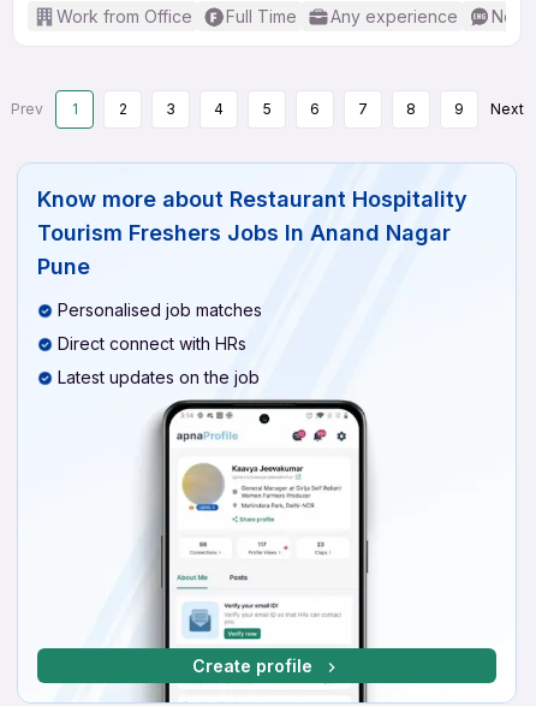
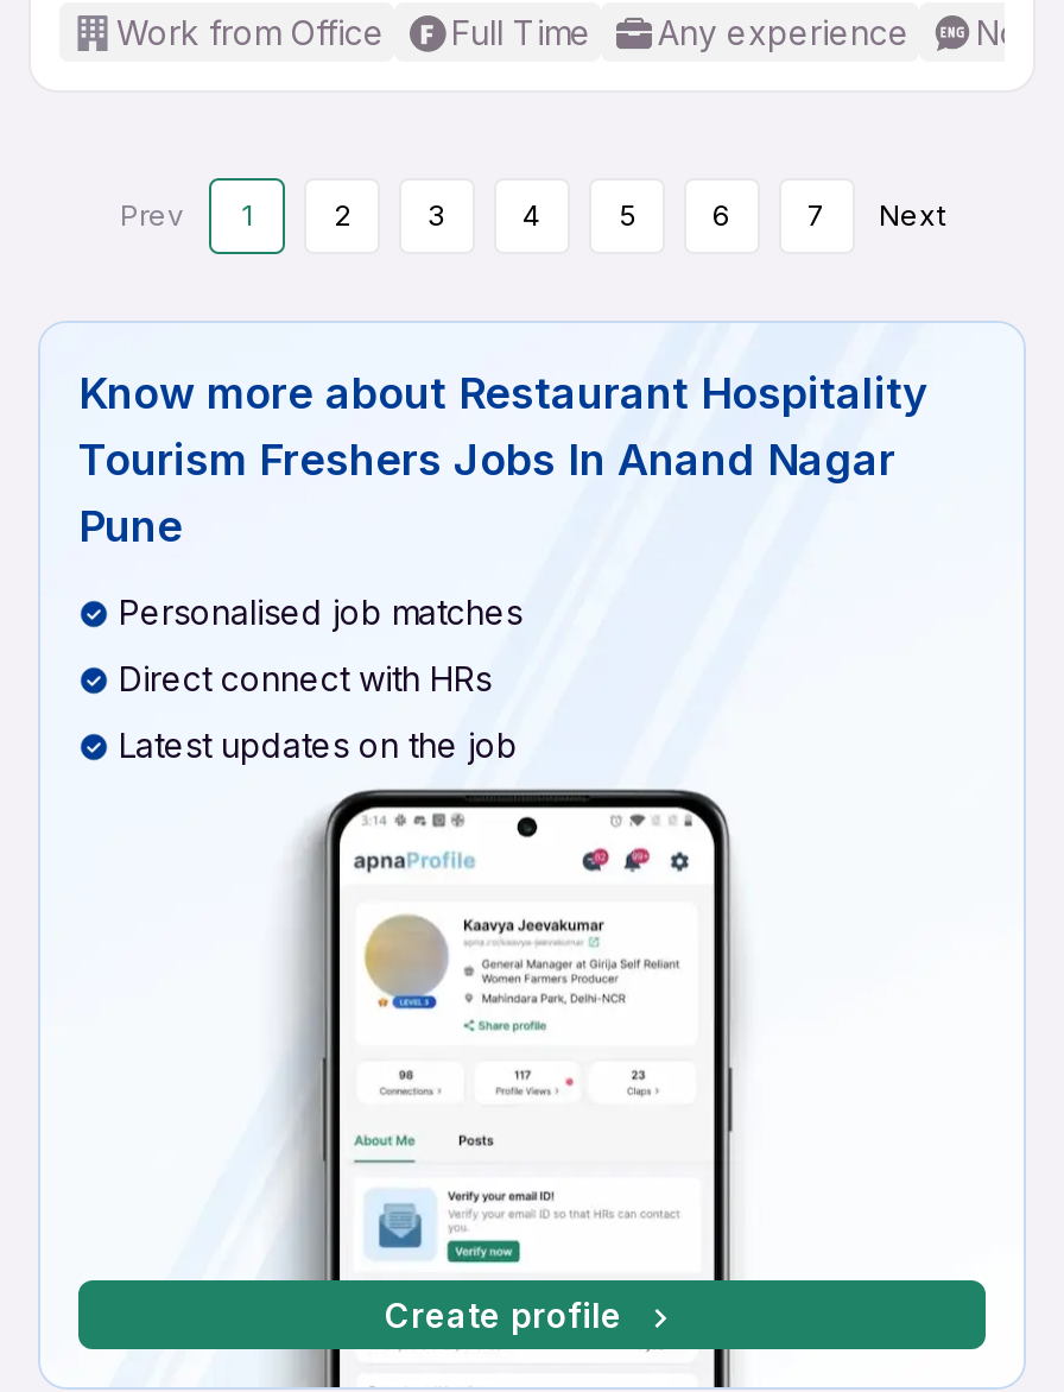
- 8
- 9
